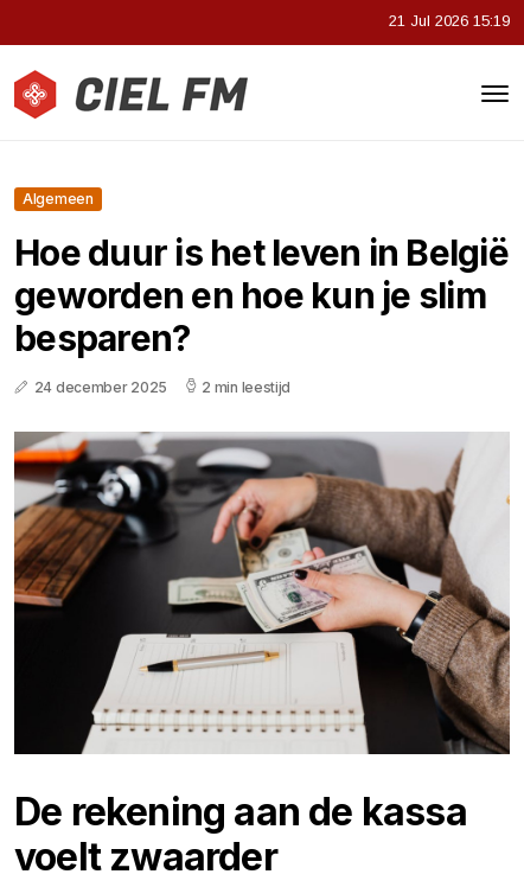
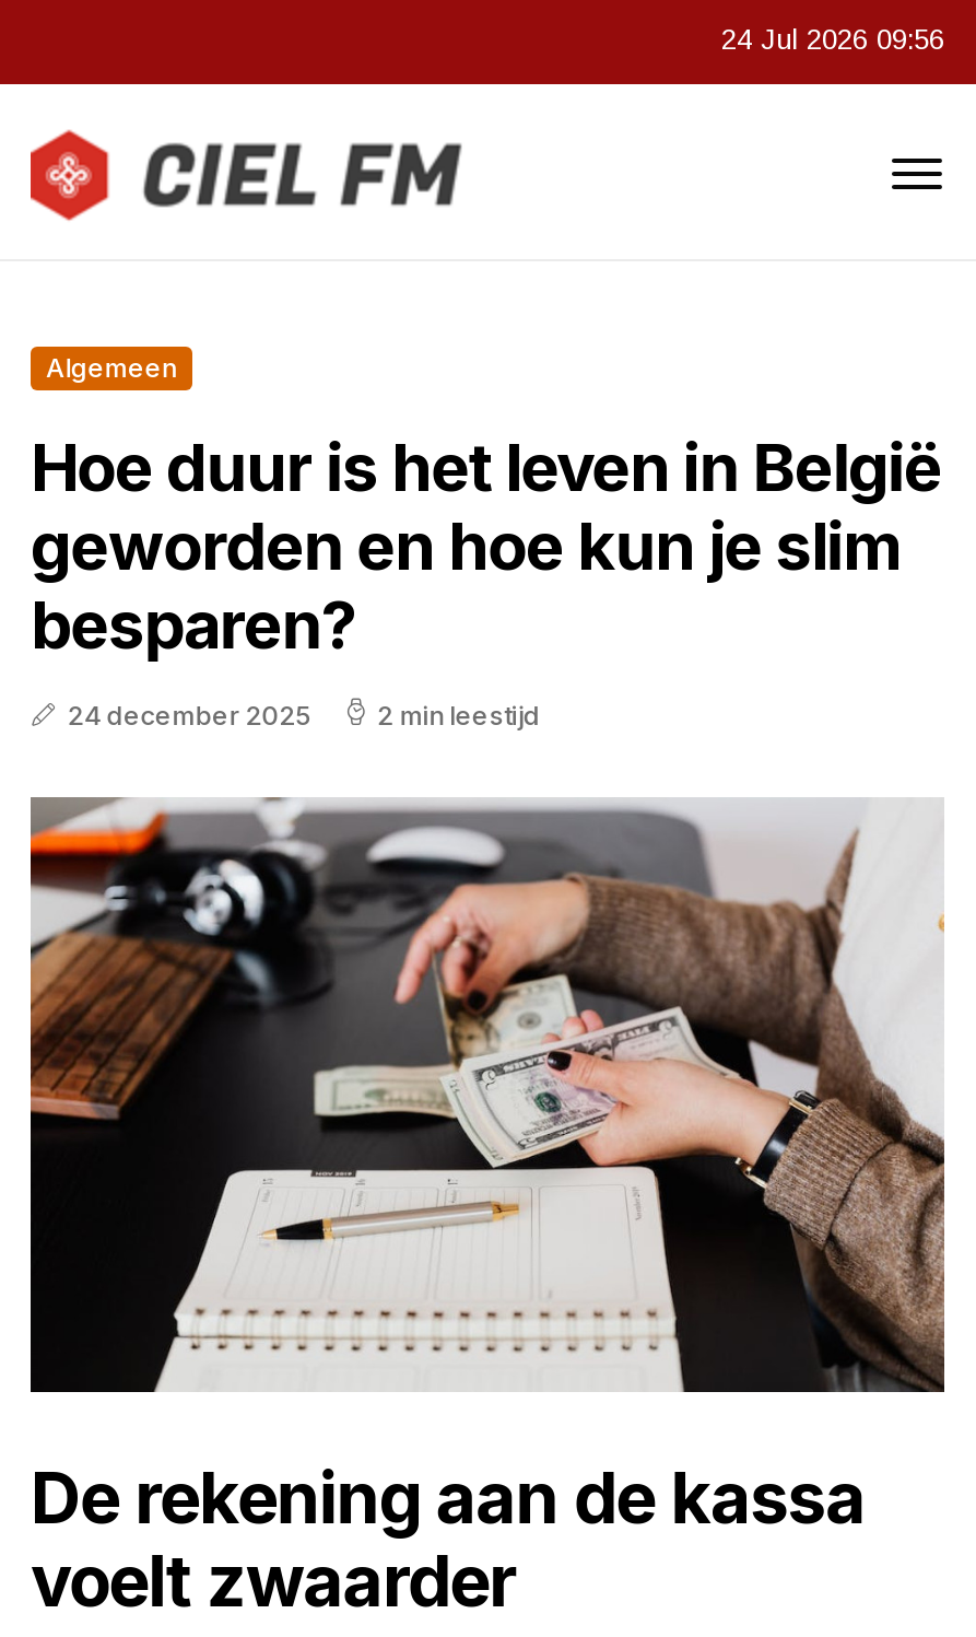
- 21 Jul 2026 15:19
+ 24 Jul 2026 09:56
